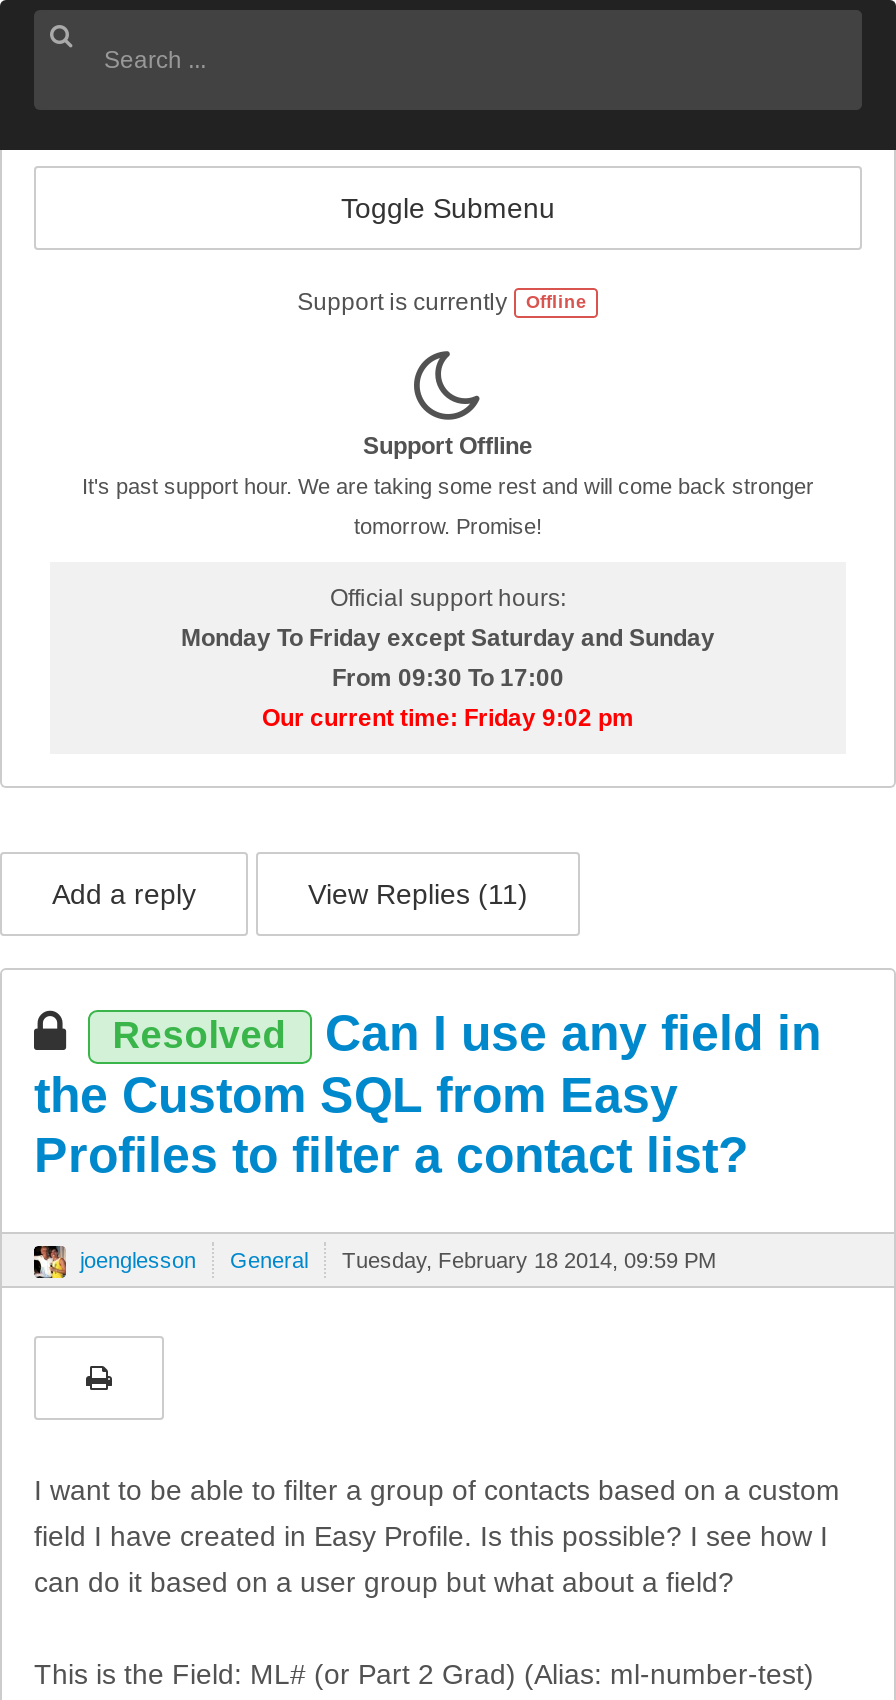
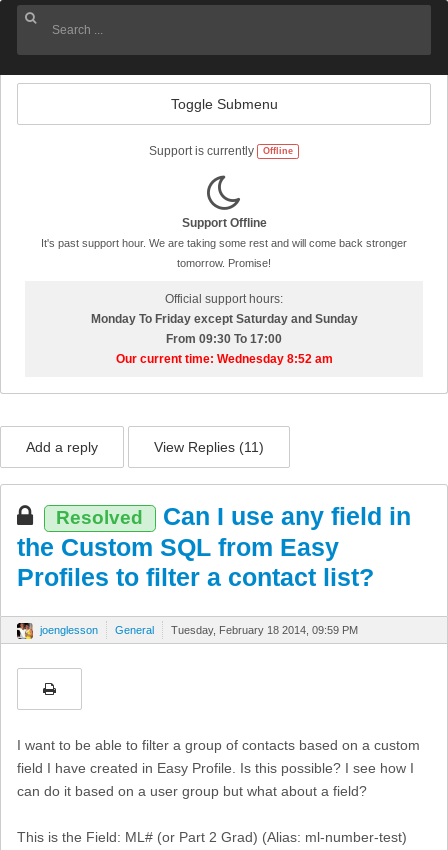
- Our current time: Friday 9:02 pm
+ Our current time: Wednesday 8:52 am
